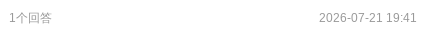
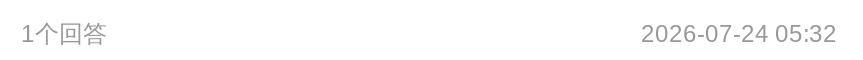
- 2026-07-21 19:41
+ 2026-07-24 05:32
